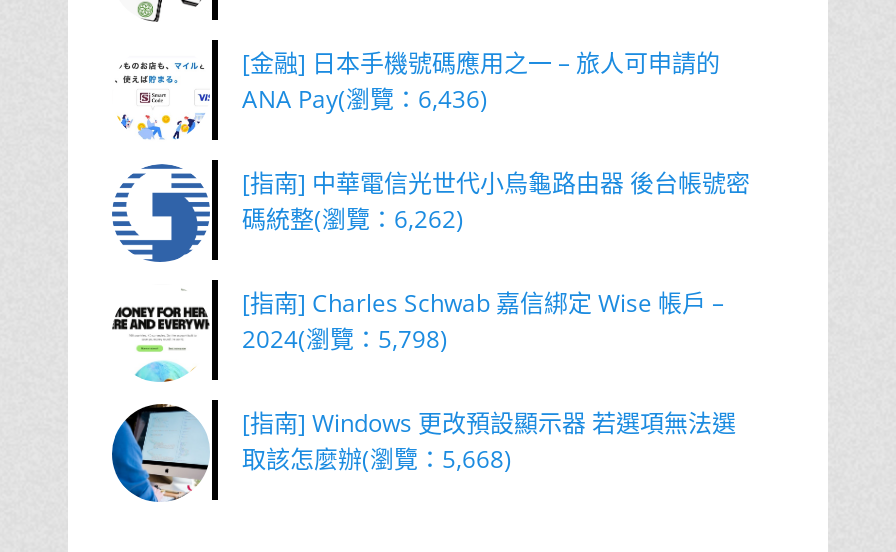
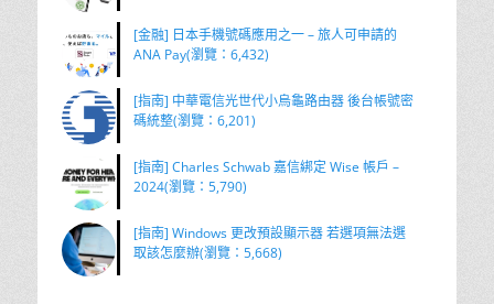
- ANA Pay(瀏覽：6,436)
+ ANA Pay(瀏覽：6,432)

- 碼統整(瀏覽：6,262)
+ 碼統整(瀏覽：6,201)

- 2024(瀏覽：5,798)
+ 2024(瀏覽：5,790)
